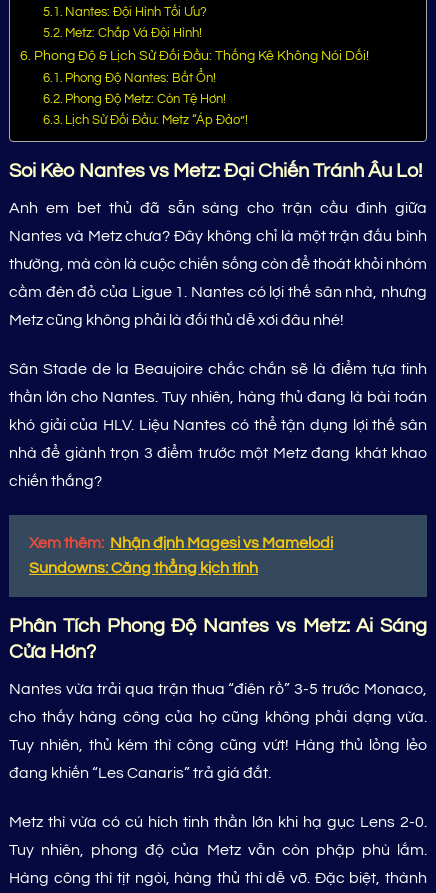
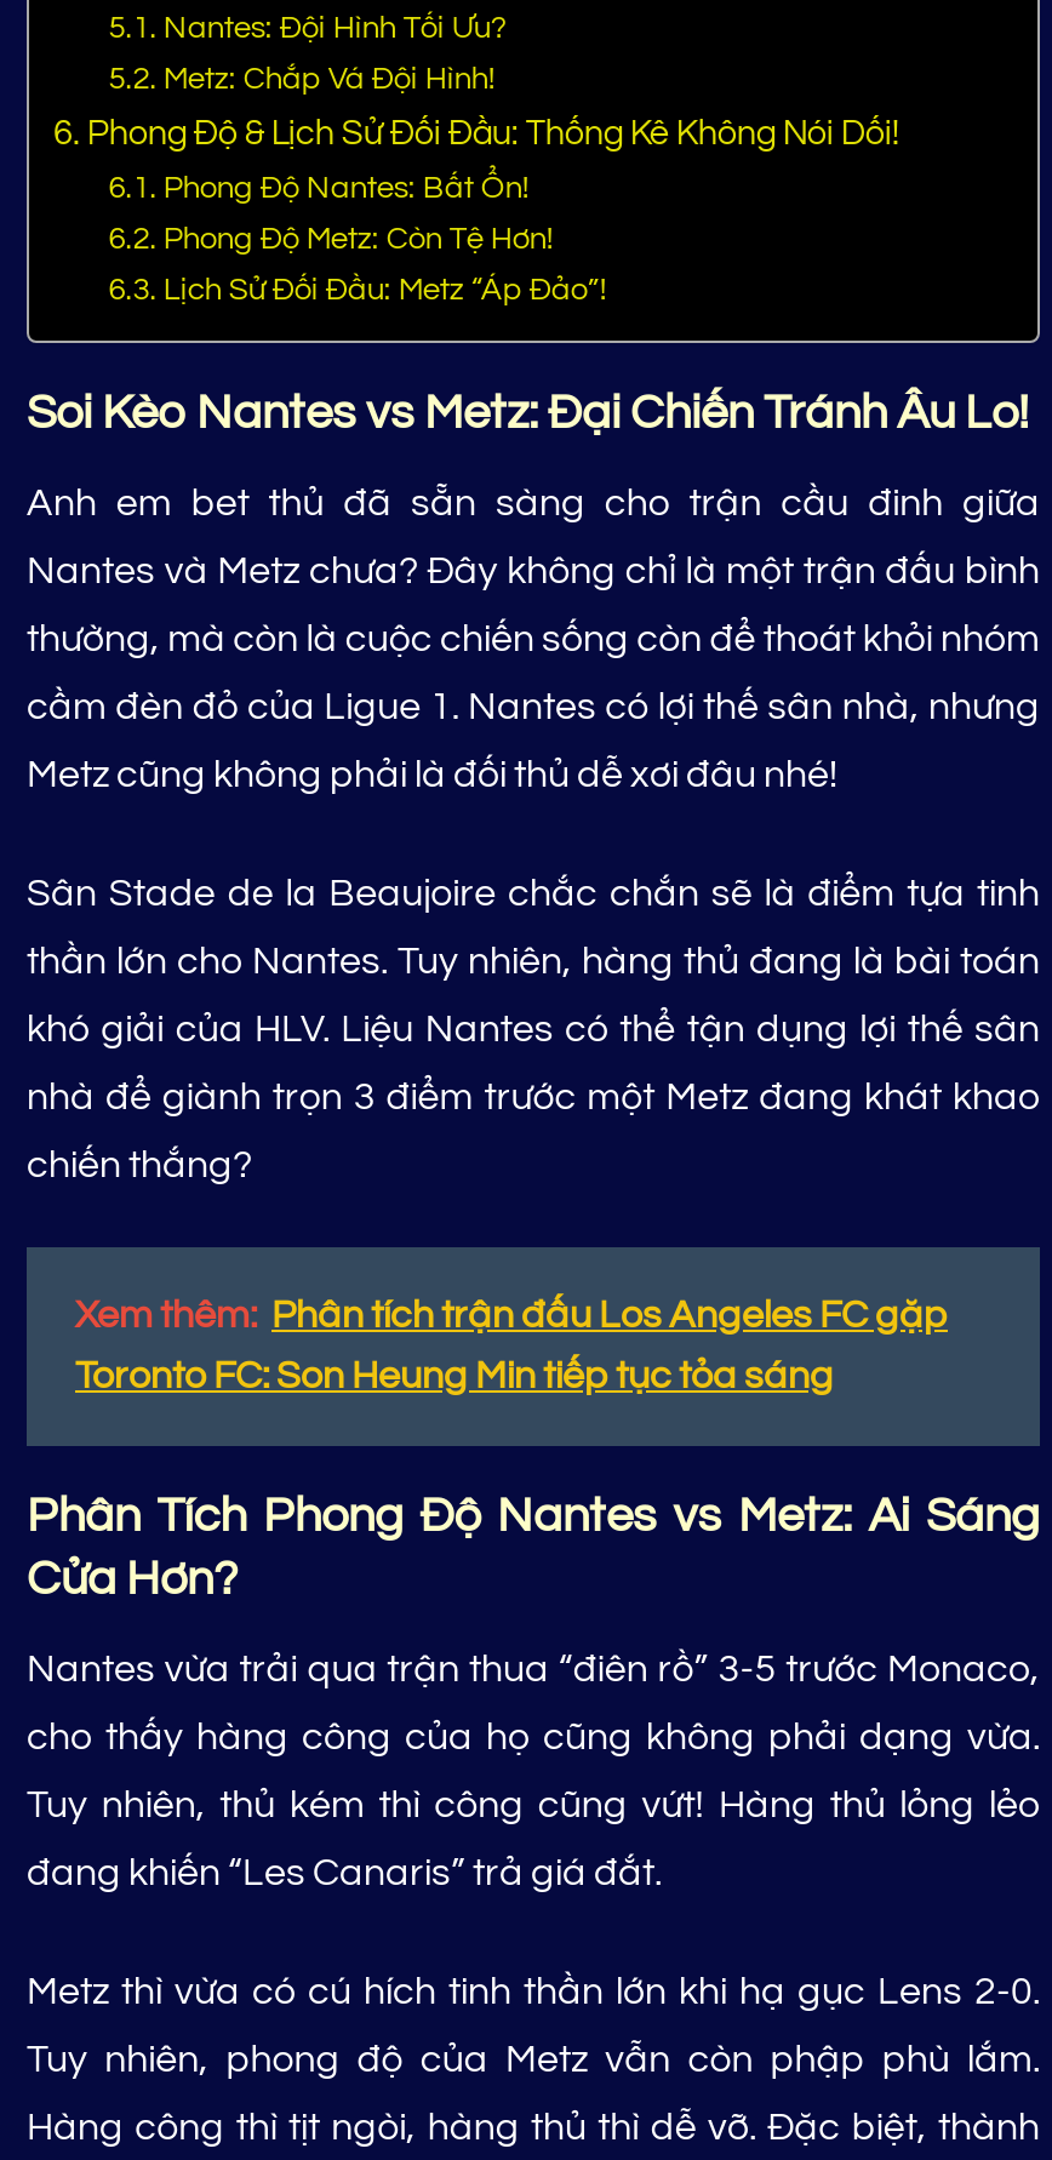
- Xem thêm: Nhận định Magesi vs Mamelodi
+ Xem thêm: Phân tích trận đấu Los Angeles FC gặp

- Sundowns: Căng thẳng kịch tính
+ Toronto FC: Son Heung Min tiếp tục tỏa sáng
